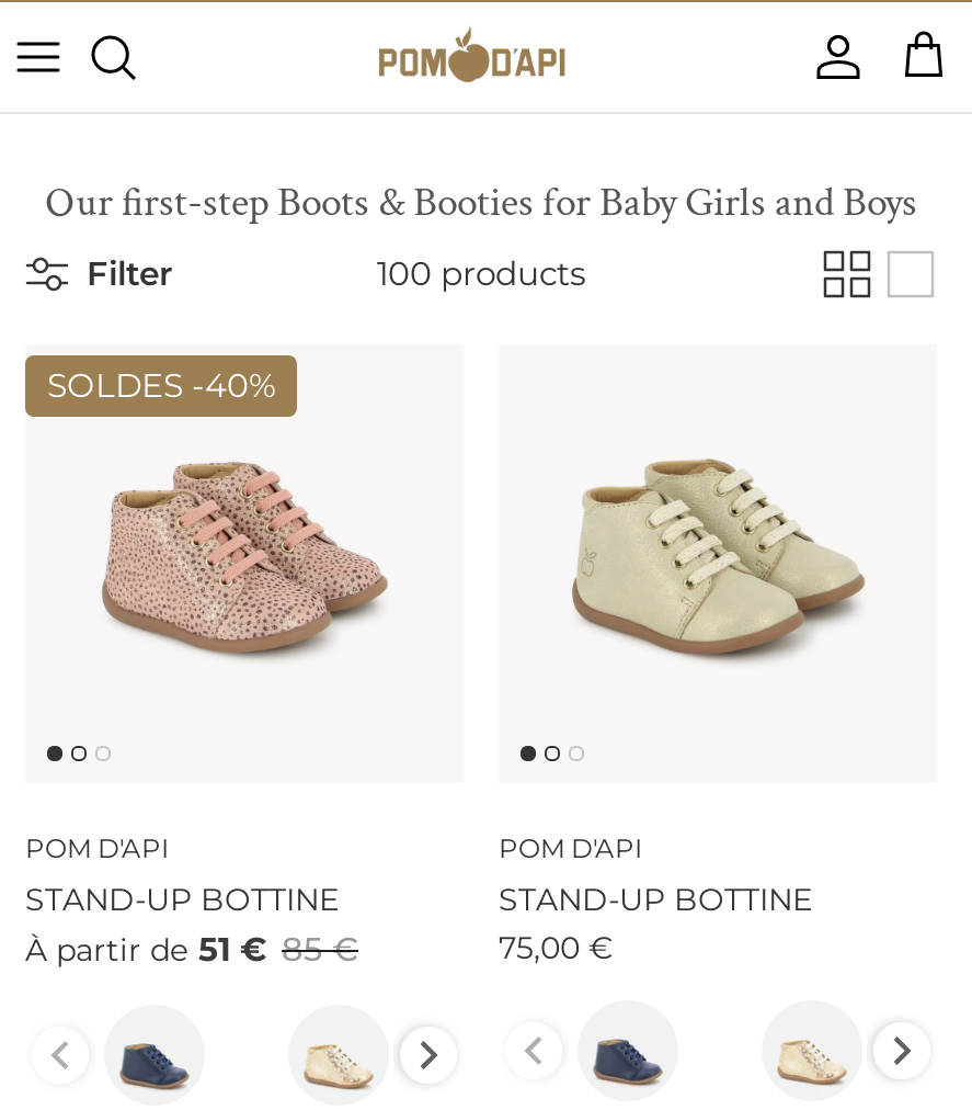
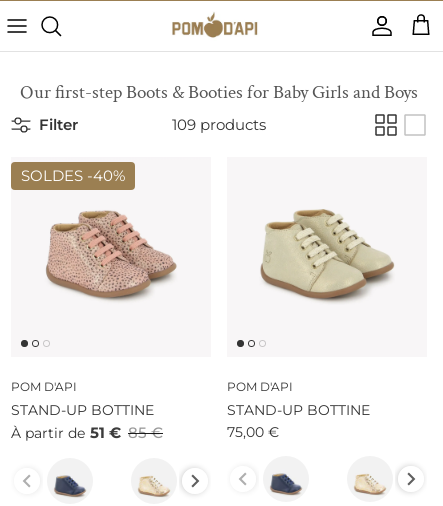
- 100 products
+ 109 products
